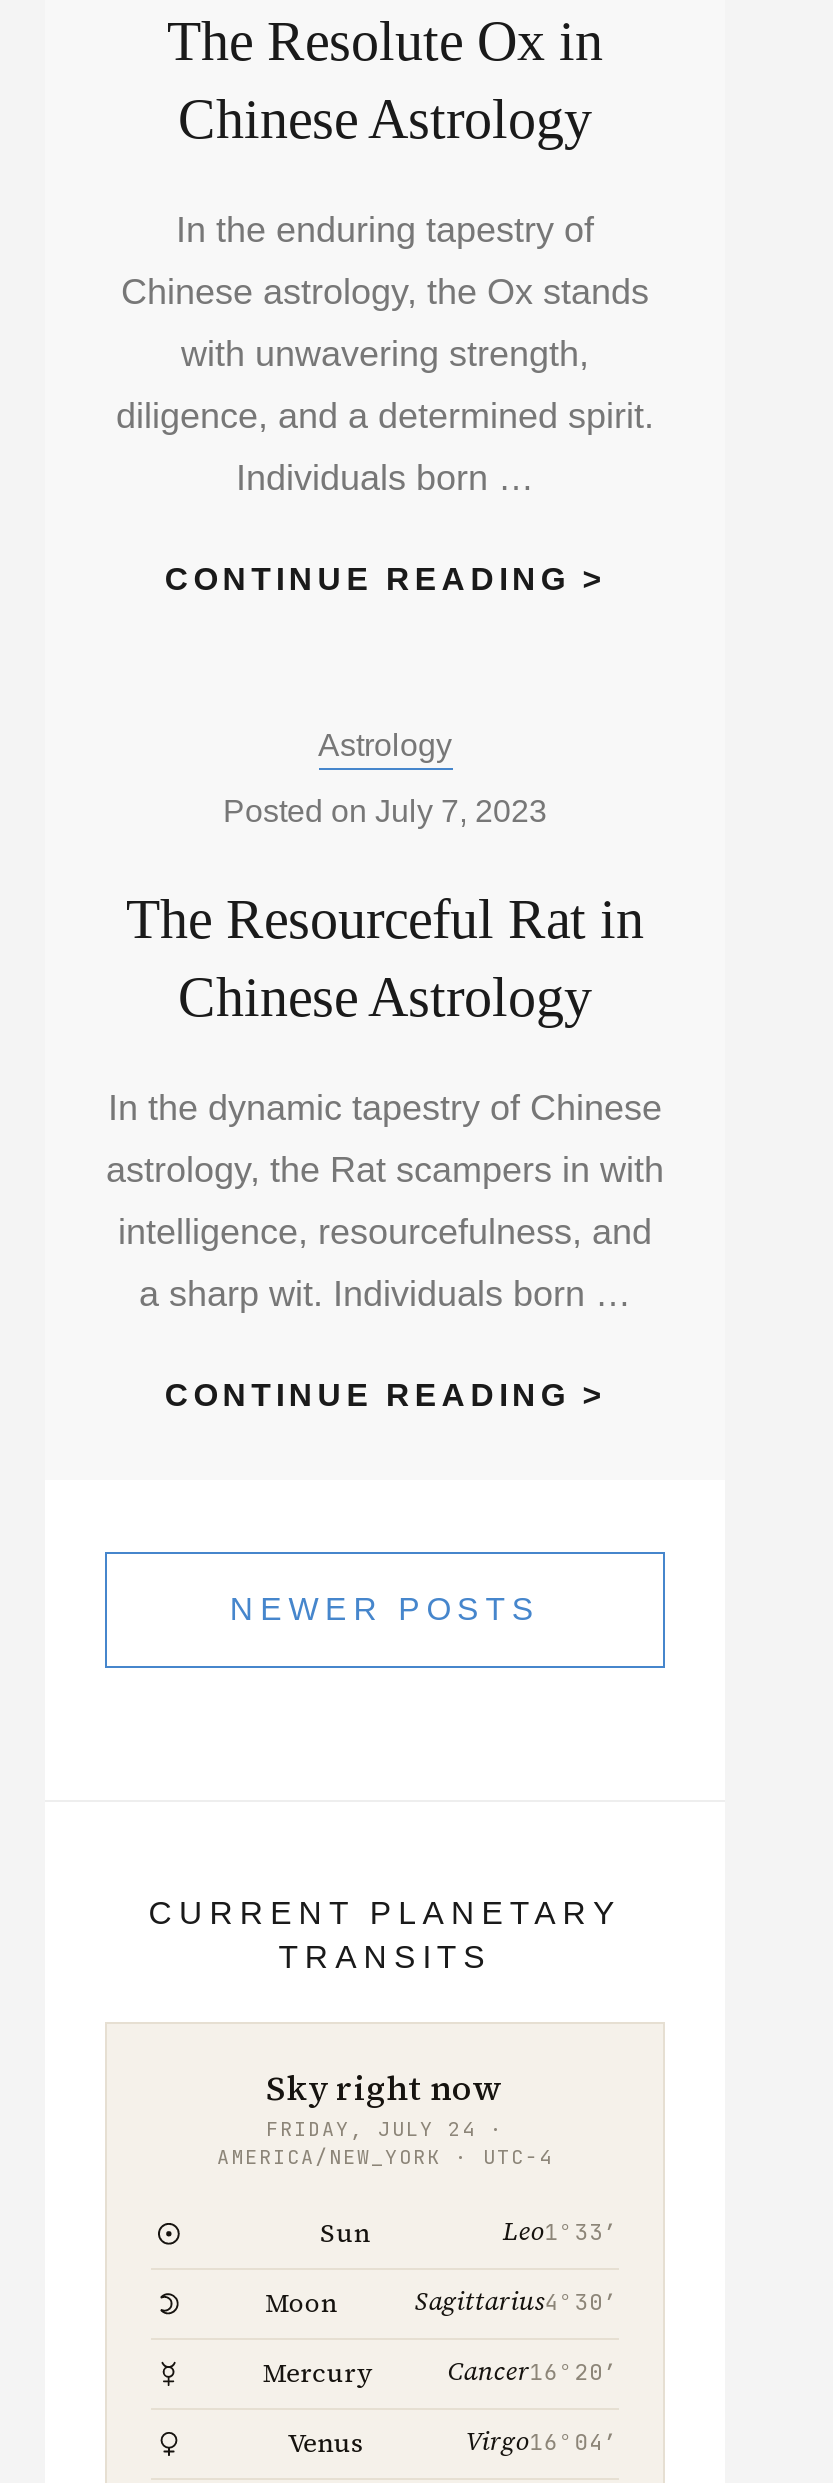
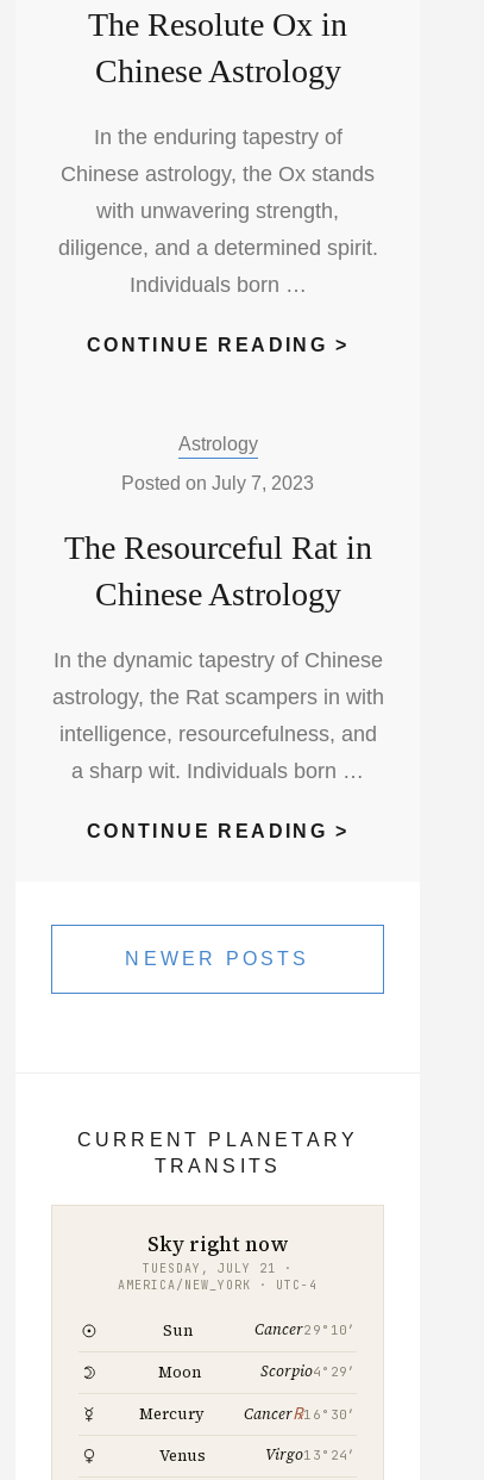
- FRIDAY, JULY 24 ·
+ TUESDAY, JULY 21 ·

- Leo1°33′
+ Cancer29°10′

- Sagittarius4°30′
+ Scorpio4°29′

- Cancer16°20′
+ Cancer℞16°30′

- Virgo16°04′
+ Virgo13°24′
